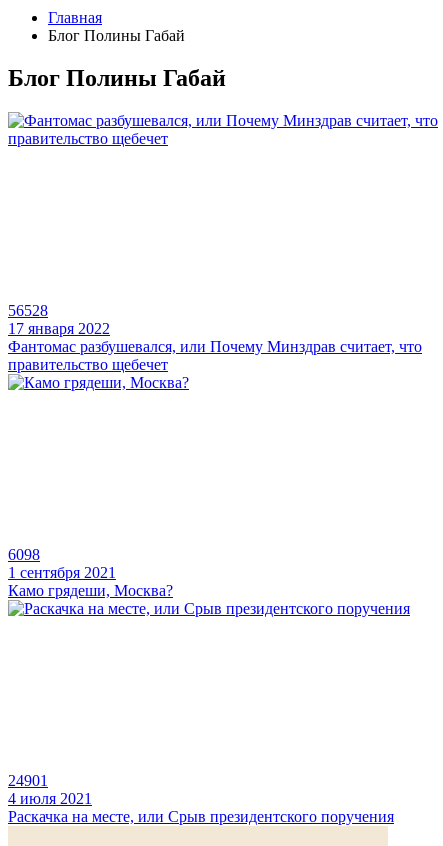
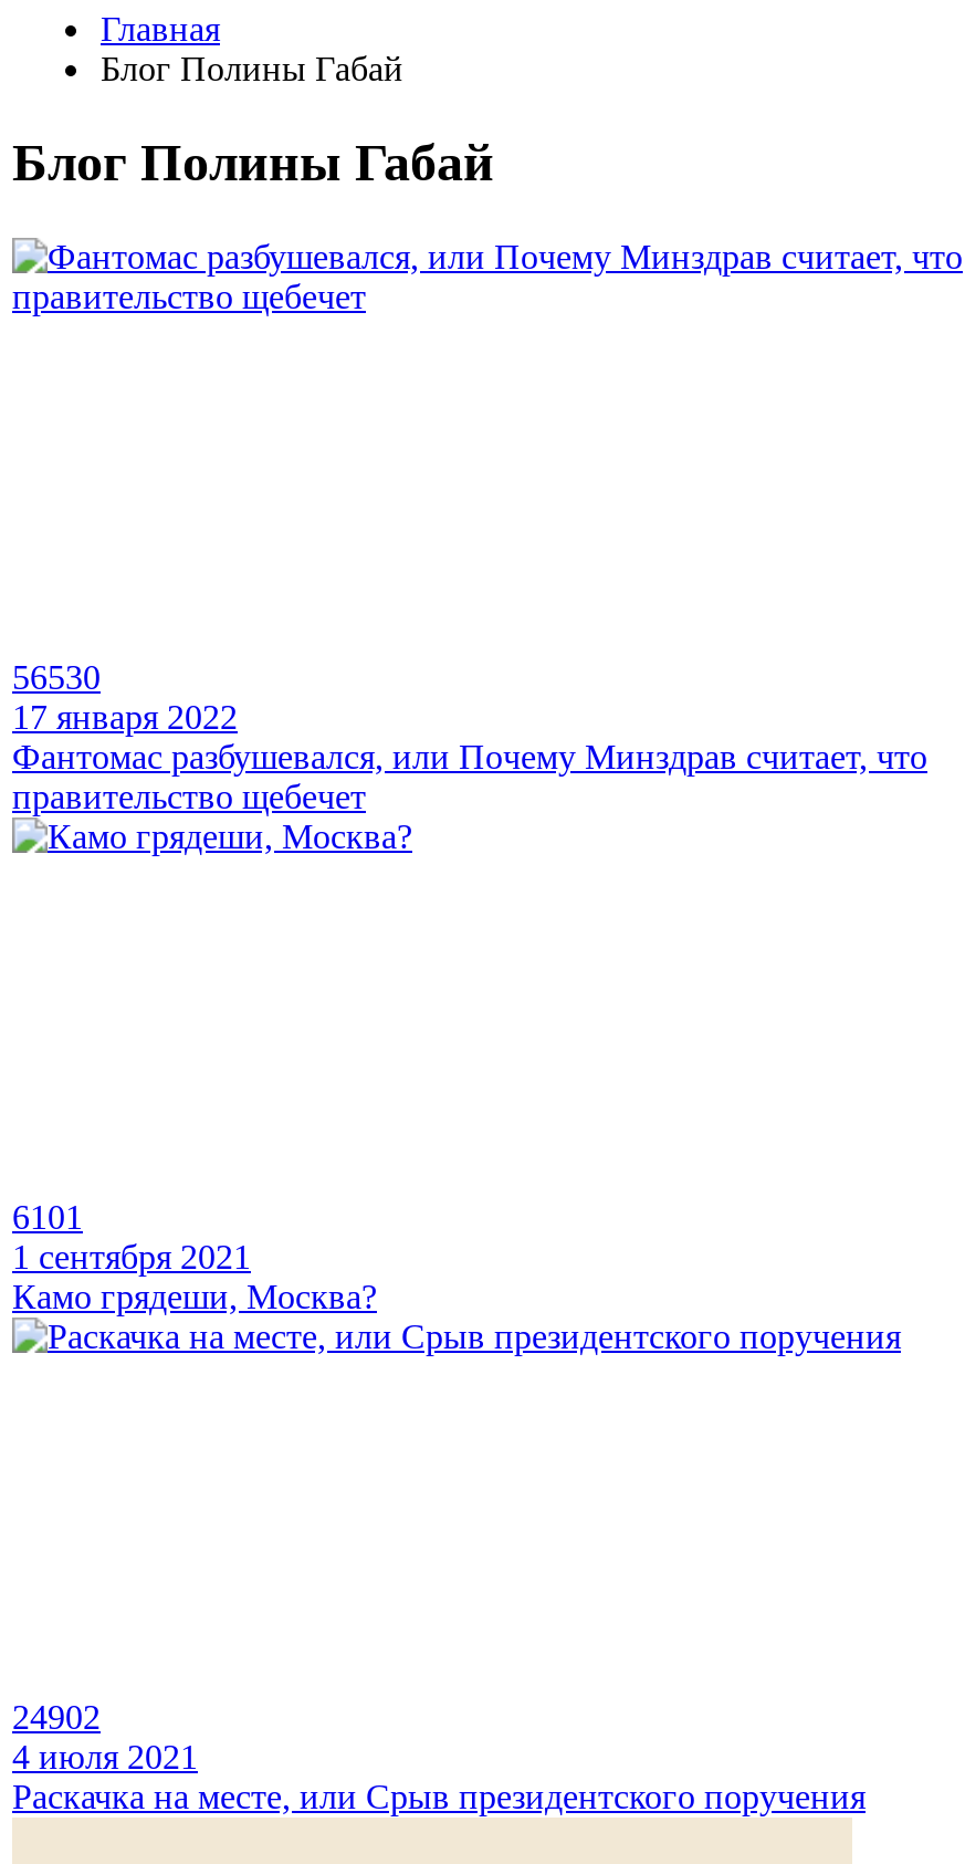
- 56528
+ 56530

- 6098
+ 6101

- 24901
+ 24902
